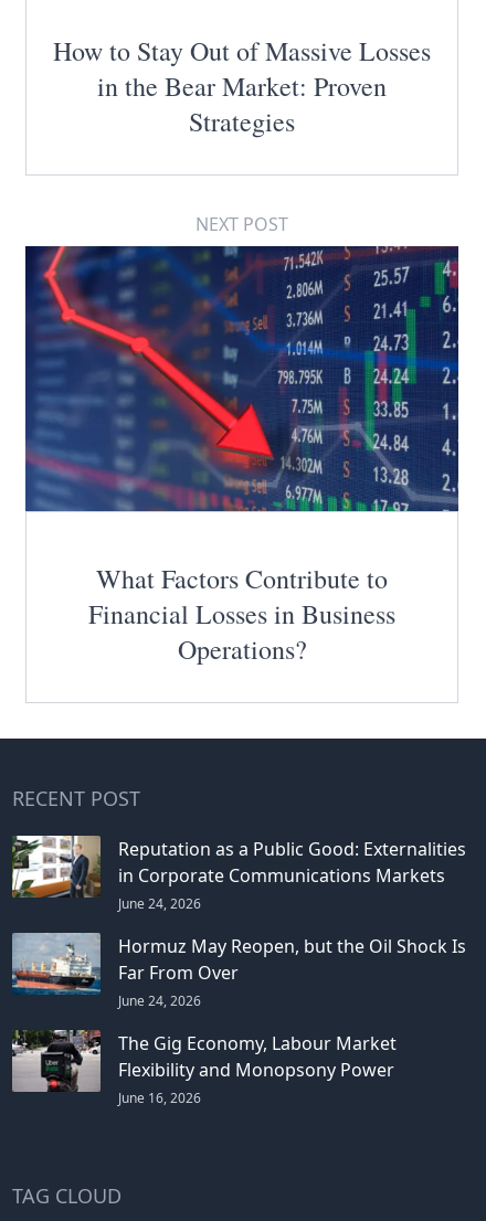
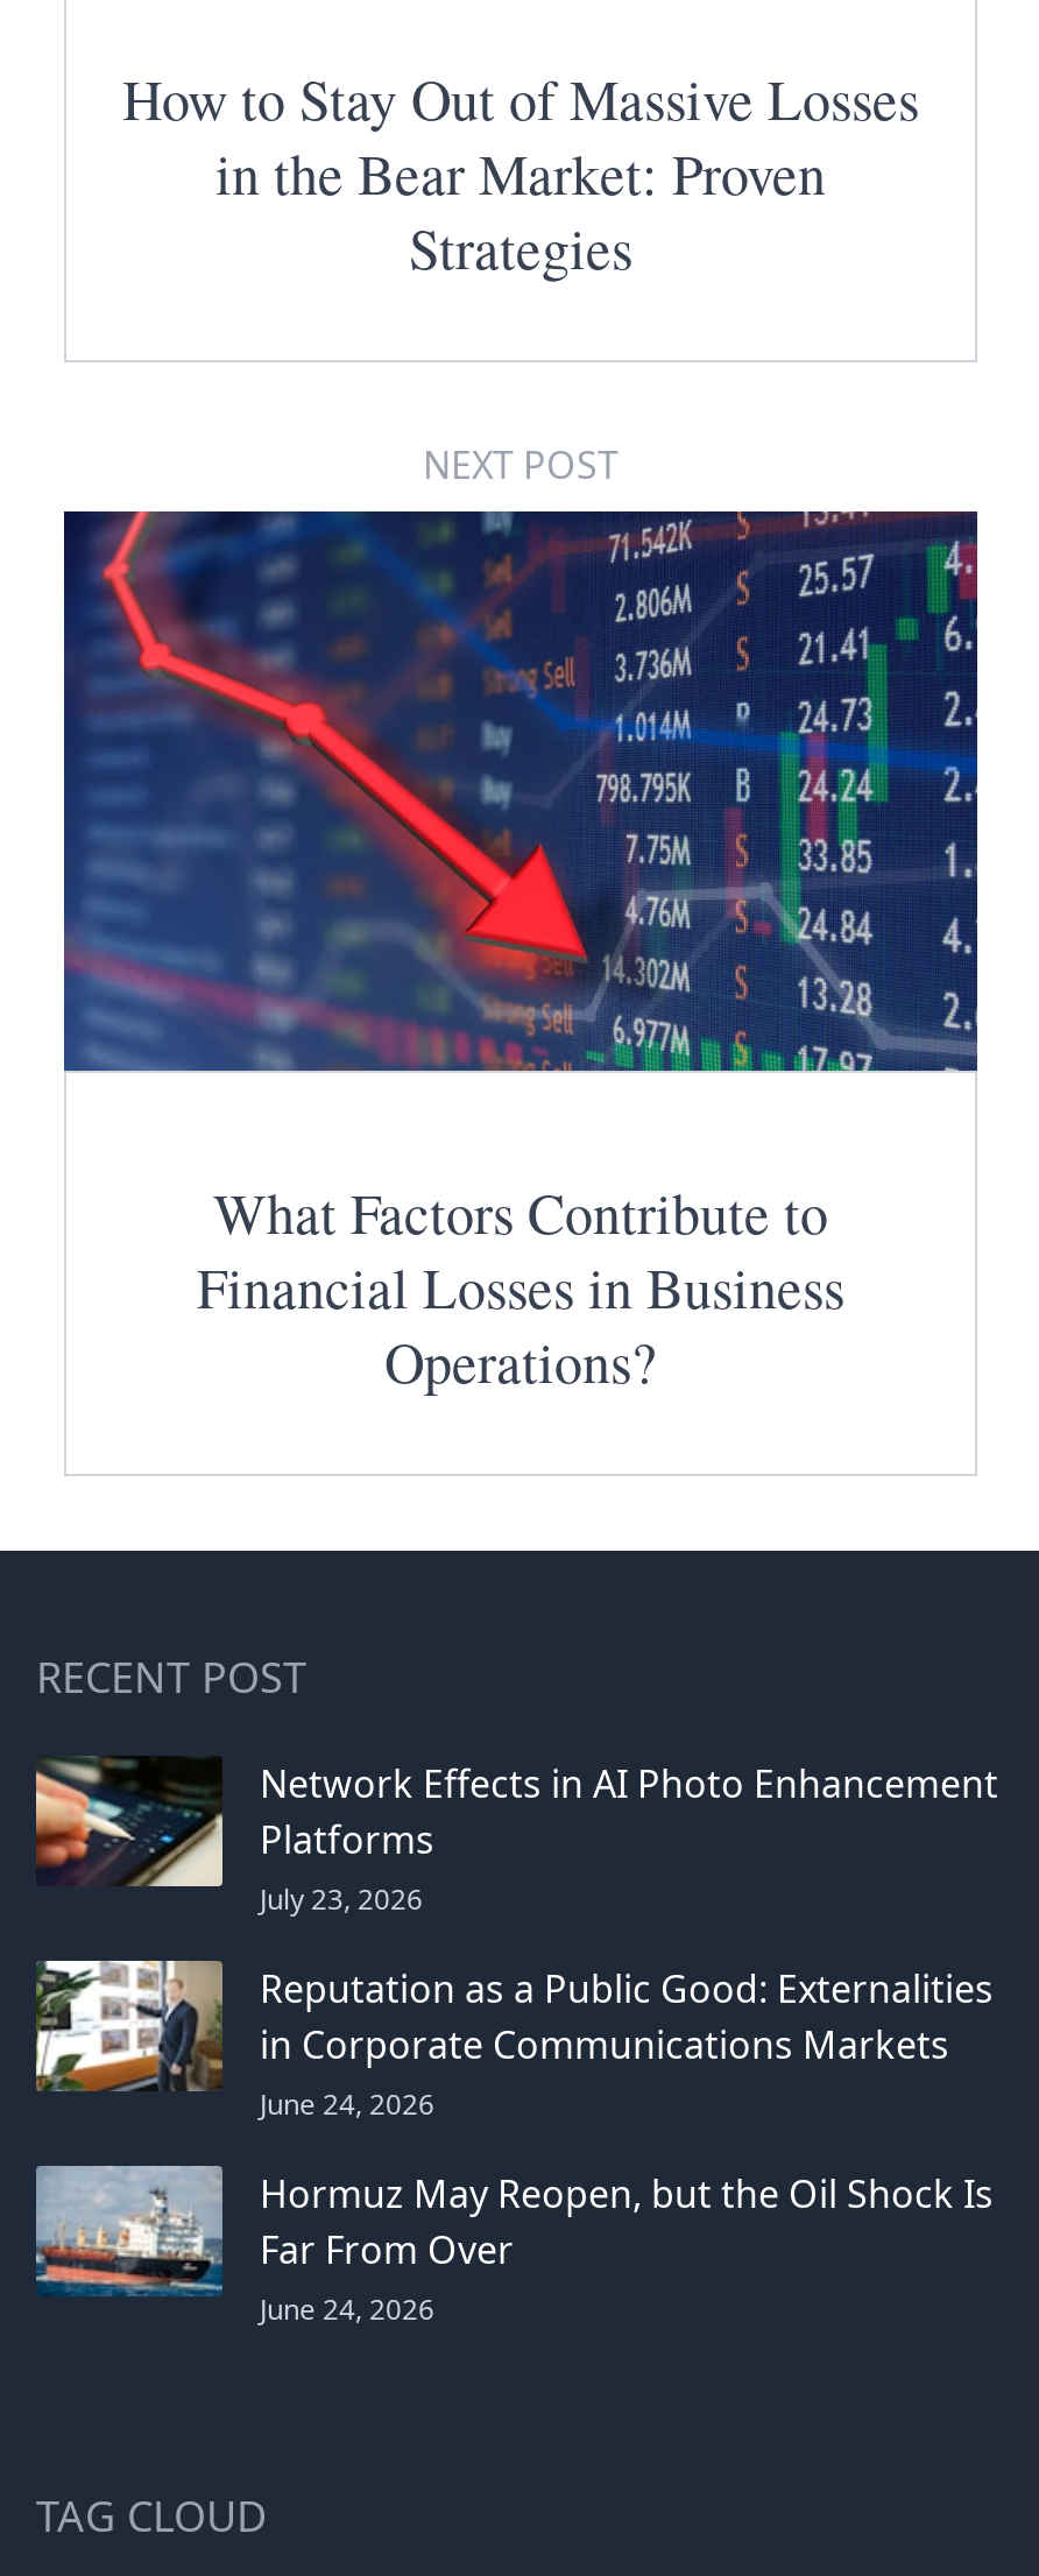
+ [image]
+ Network Effects in AI Photo Enhancement
+ Platforms
+ July 23, 2026

moved down: [image] | Reputation as a Public Good: Externalities | in Corporate Communications Markets | June 24, 2026 | Hormuz May Reopen, but the Oil Shock Is | Far From Over | June 24, 2026

- [image]
- The Gig Economy, Labour Market
- Flexibility and Monopsony Power
- June 16, 2026
